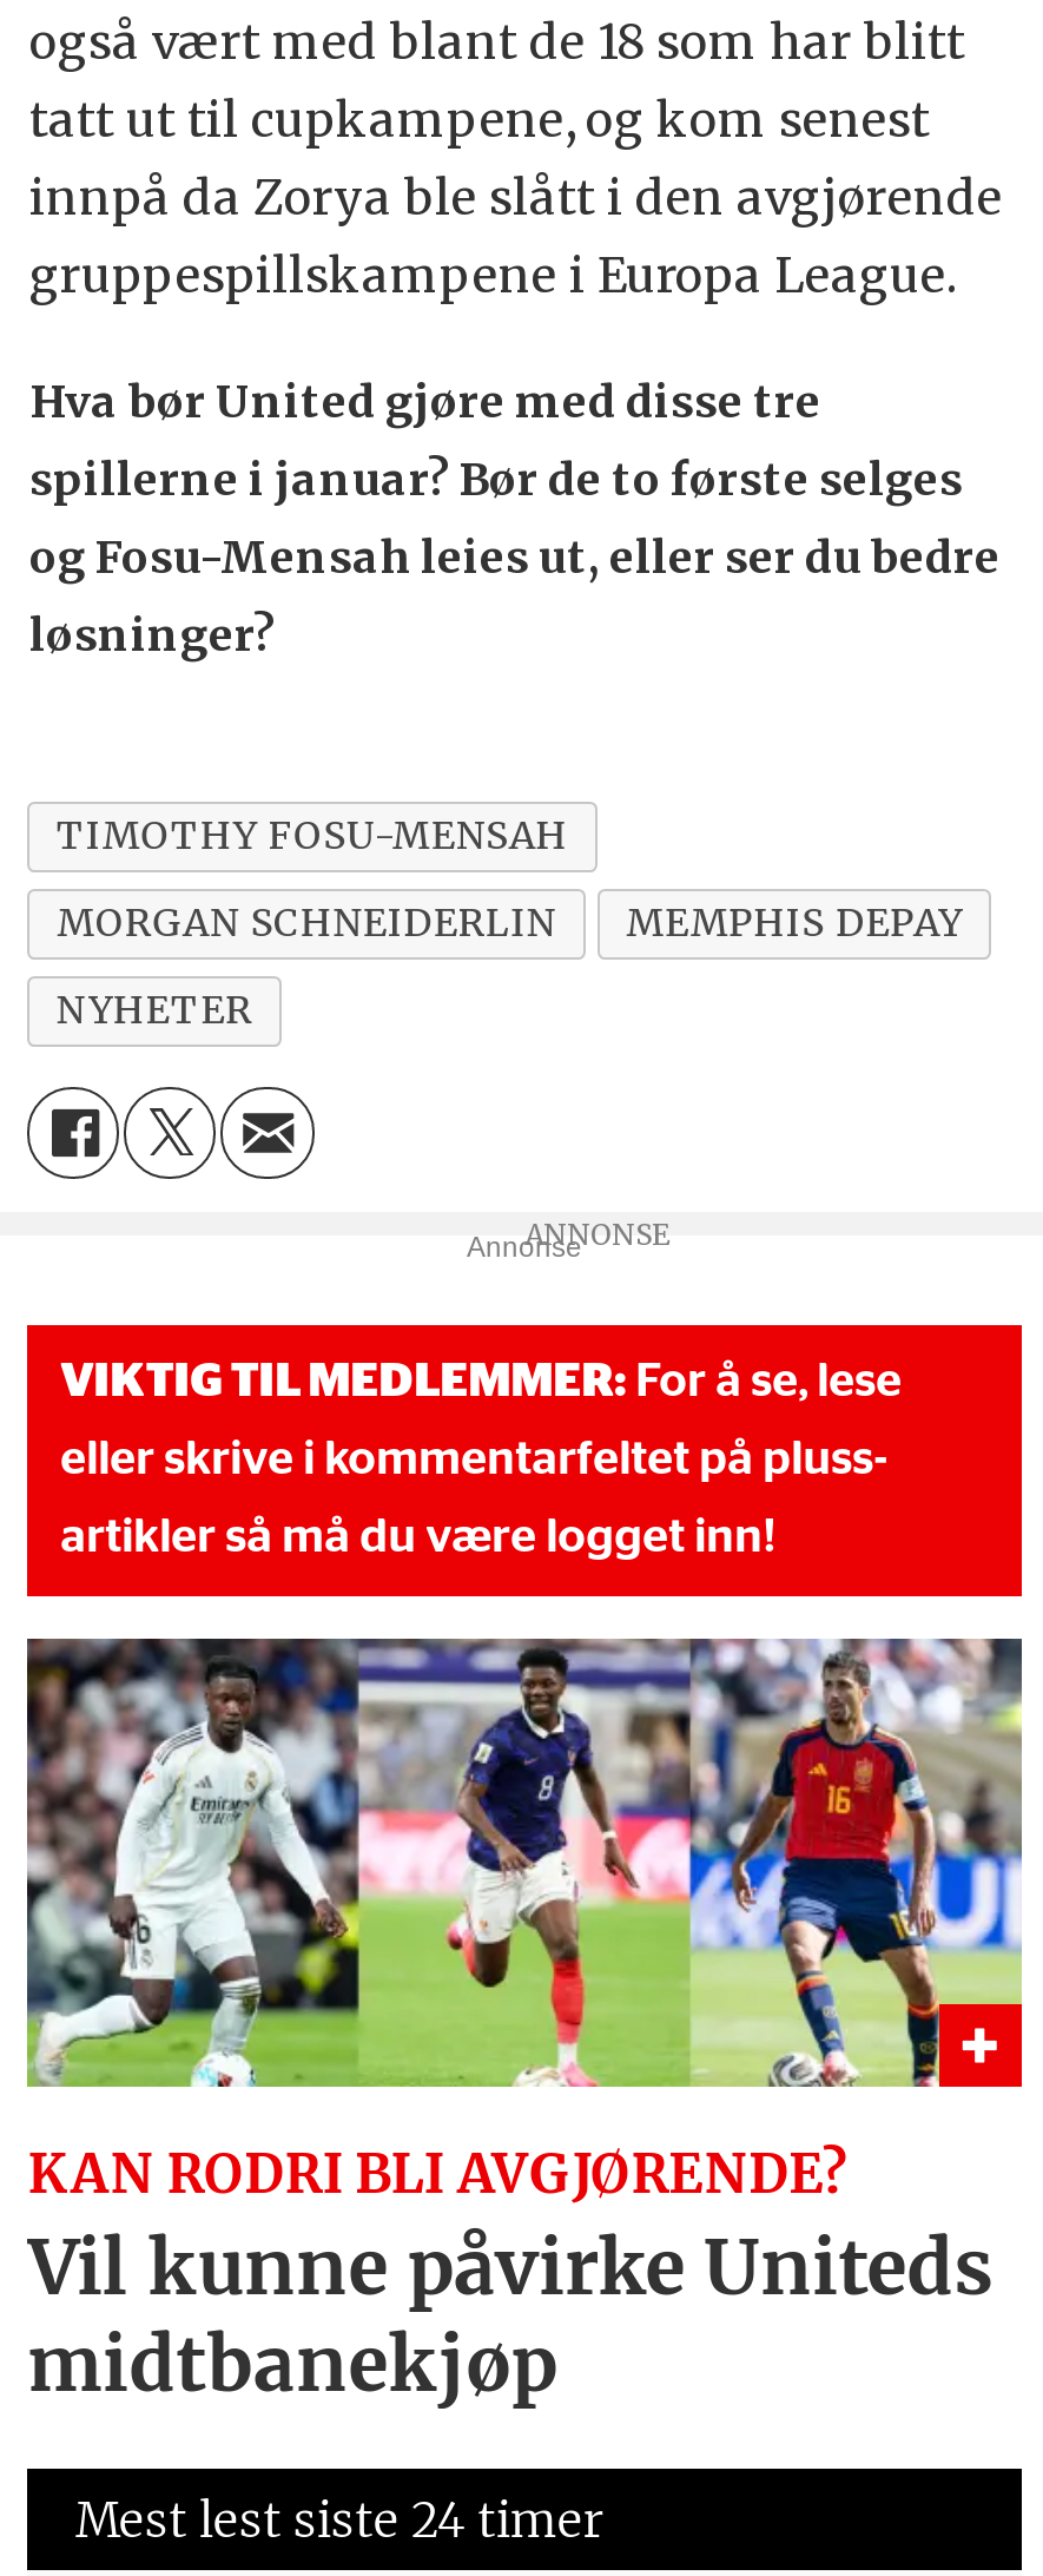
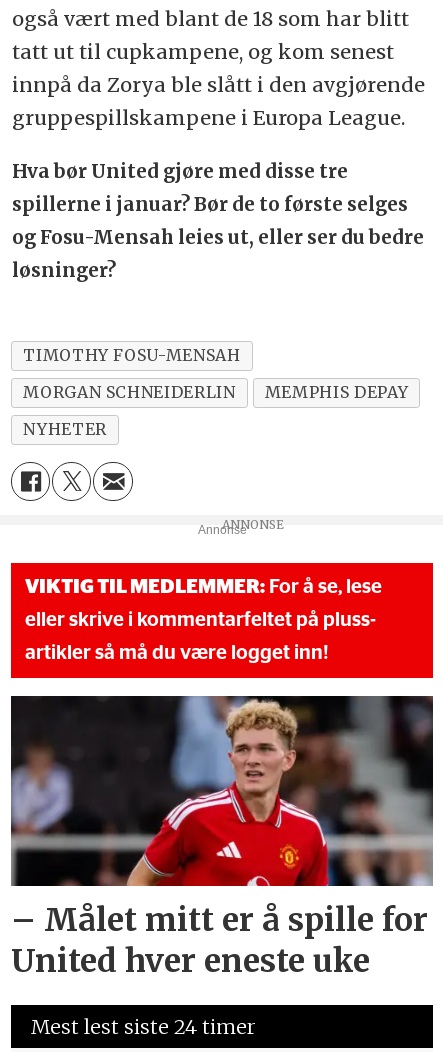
- [image]
- KAN RODRI BLI AVGJØRENDE?
- Vil kunne påvirke Uniteds
- midtbanekjøp
+ [image]
+ – Målet mitt er å spille for
+ United hver eneste uke
